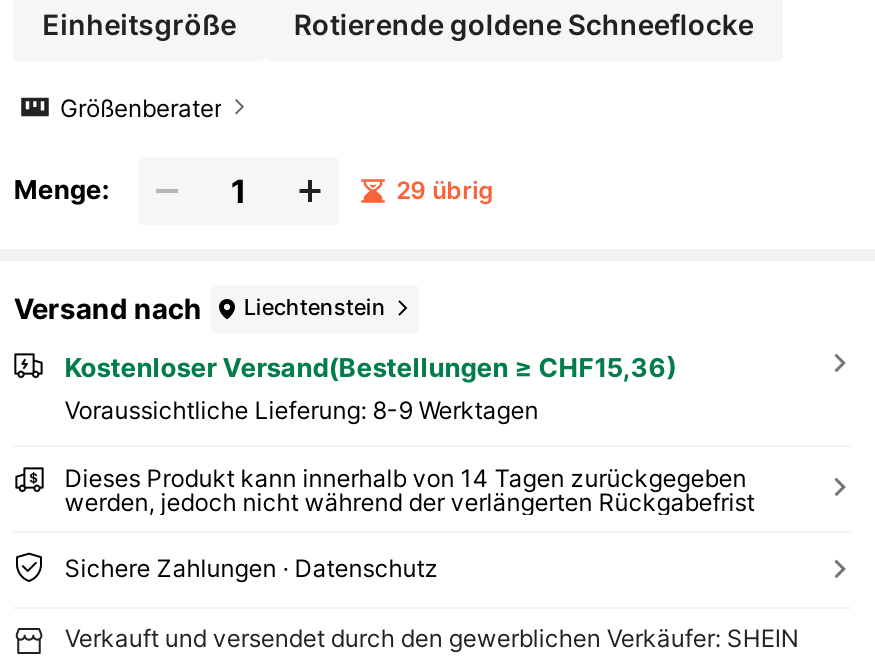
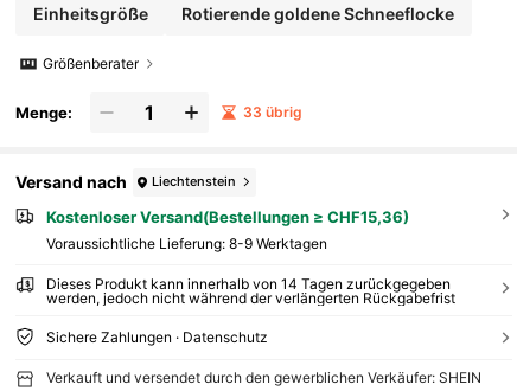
- 29 übrig
+ 33 übrig
